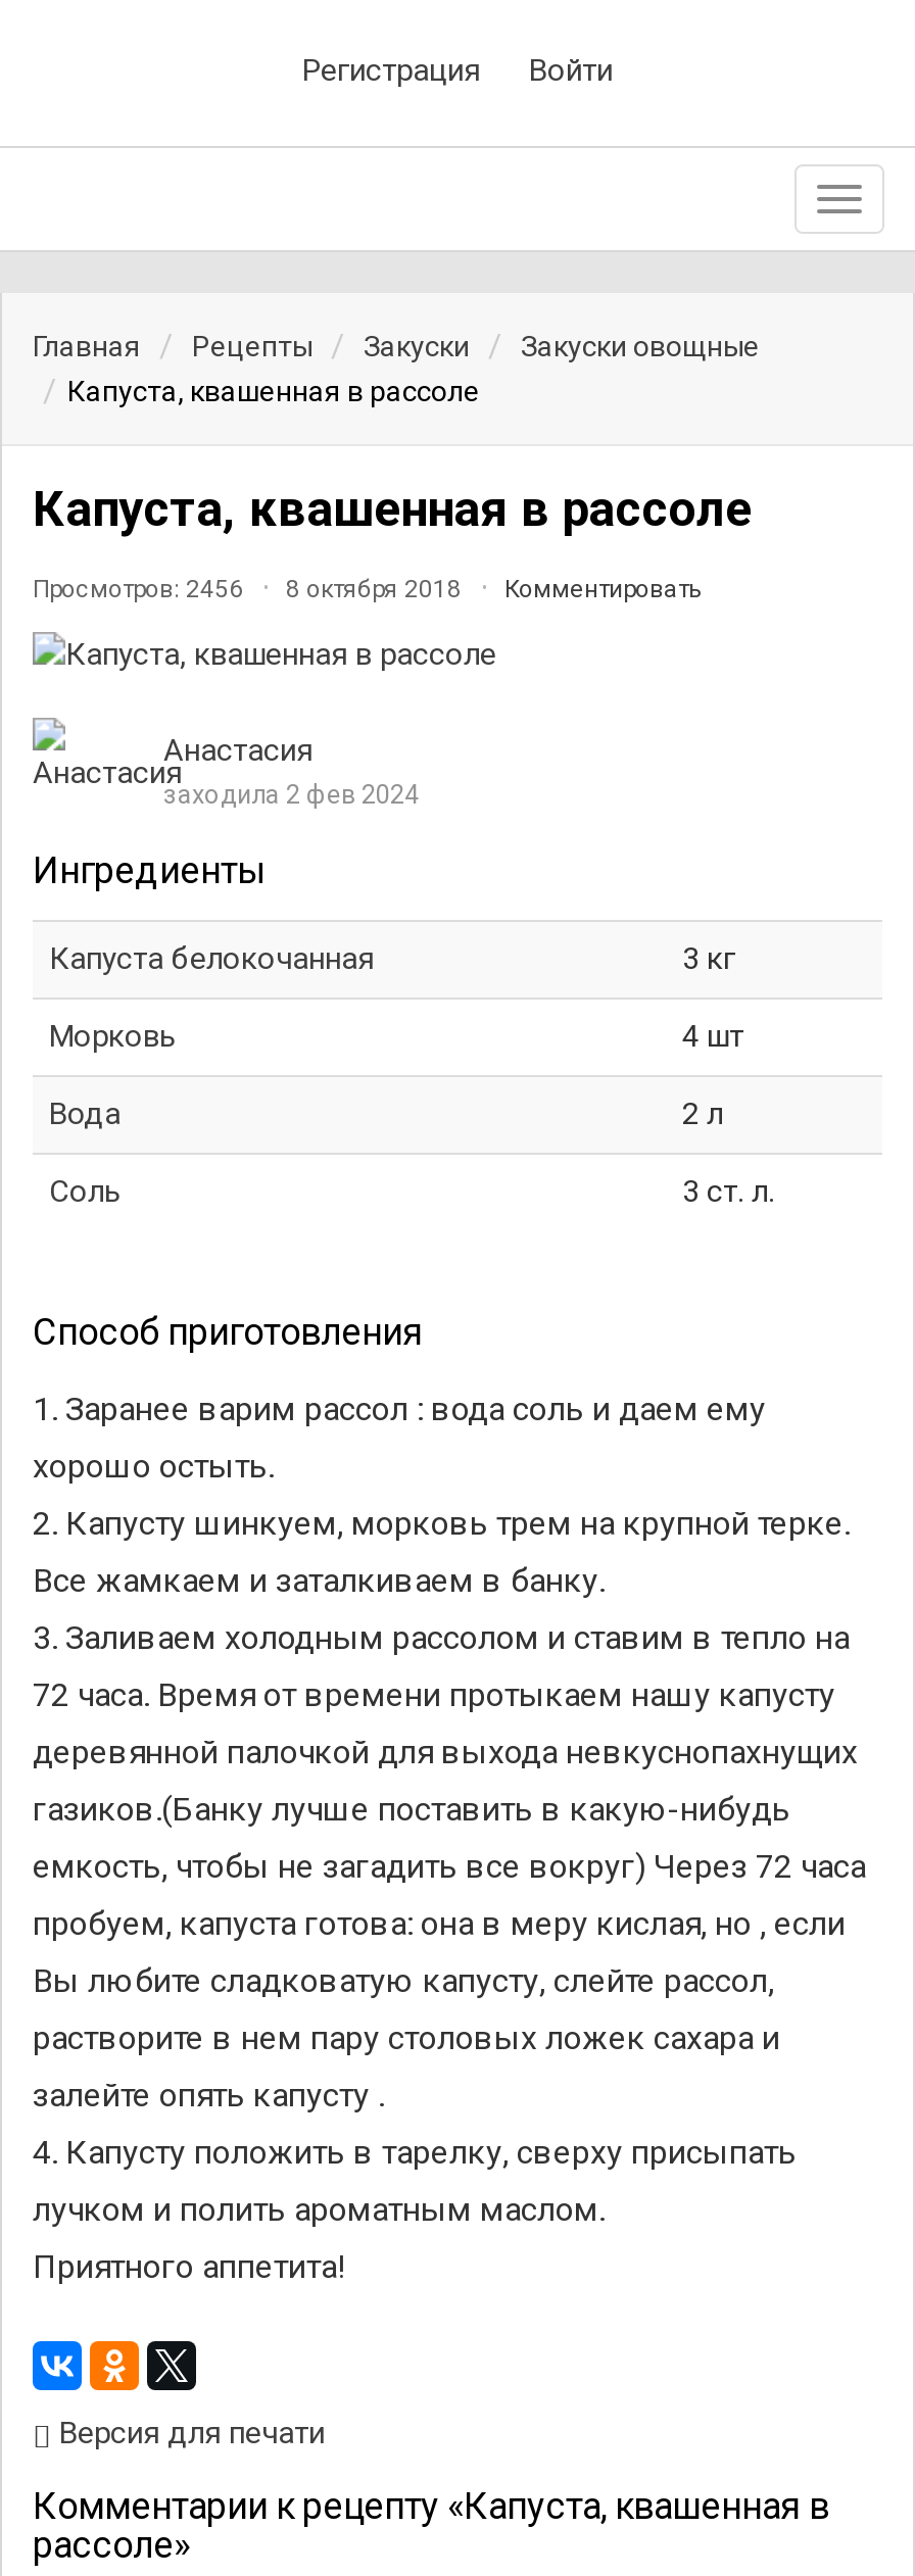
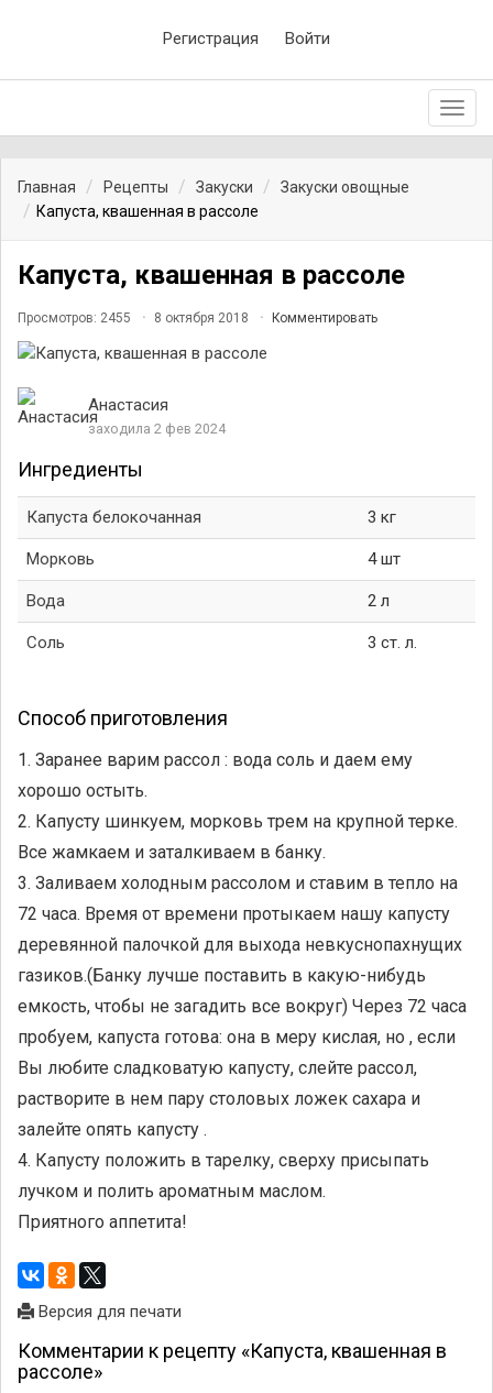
- Просмотров: 2456 8 октября 2018 Комментировать
+ Просмотров: 2455 8 октября 2018 Комментировать
